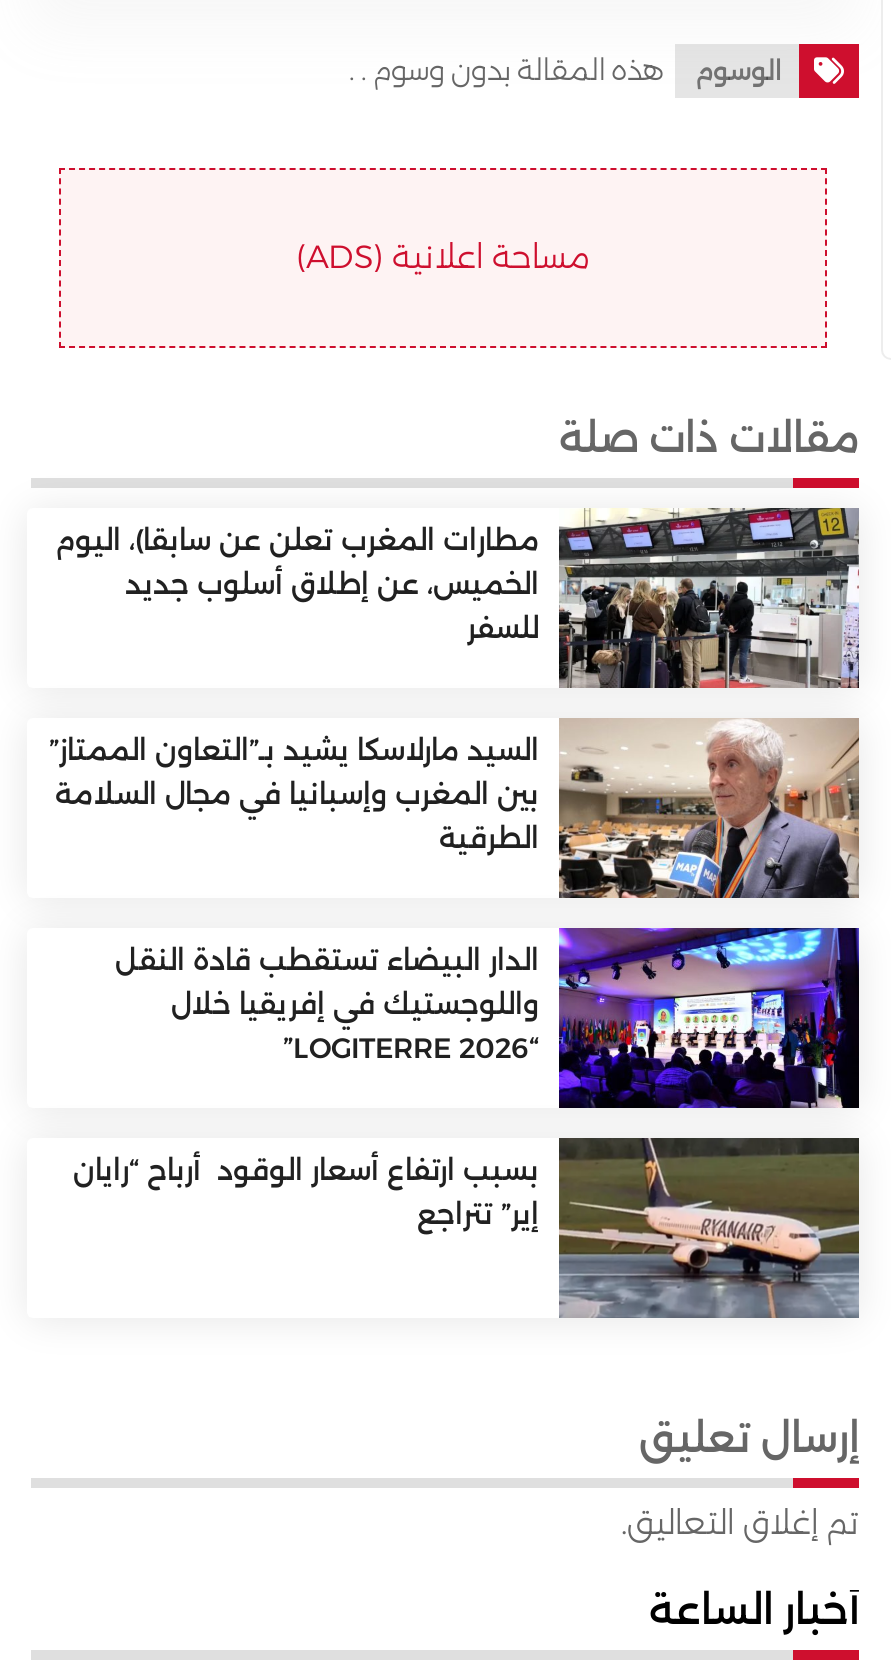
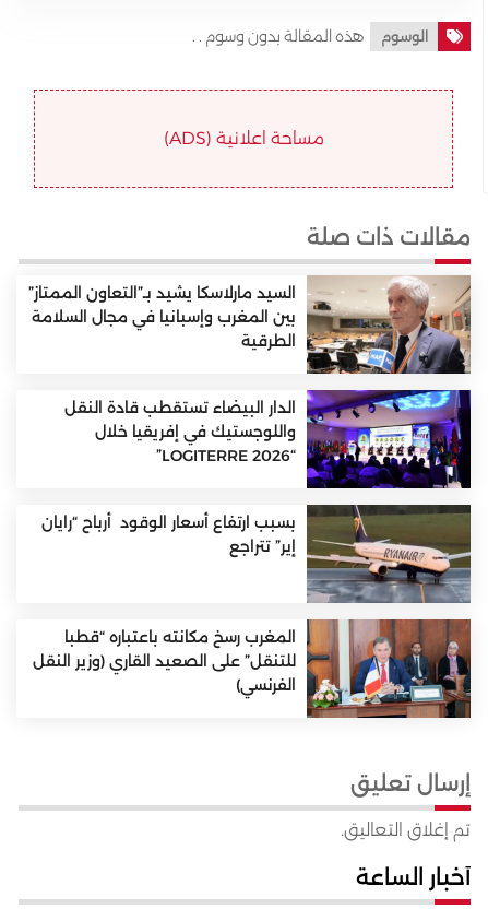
- [image]
- مطارات المغرب تعلن عن سابقا)، اليوم
- الخميس، عن إطلاق أسلوب جديد
- للسفر

moved up: [image] | السيد مارلاسكا يشيد بـ”التعاون الممتاز” | بين المغرب وإسبانيا في مجال السلامة | الطرقية | الدار البيضاء تستقطب قادة النقل | واللوجستيك في إفريقيا خلال | بسبب ارتفاع أسعار الوقود أرباح “رايان | إير” تتراجع

+ [image]
+ المغرب رسخ مكانته باعتباره “قطبا
+ للتنقل” على الصعيد القاري (وزير النقل
+ الفرنسي)
